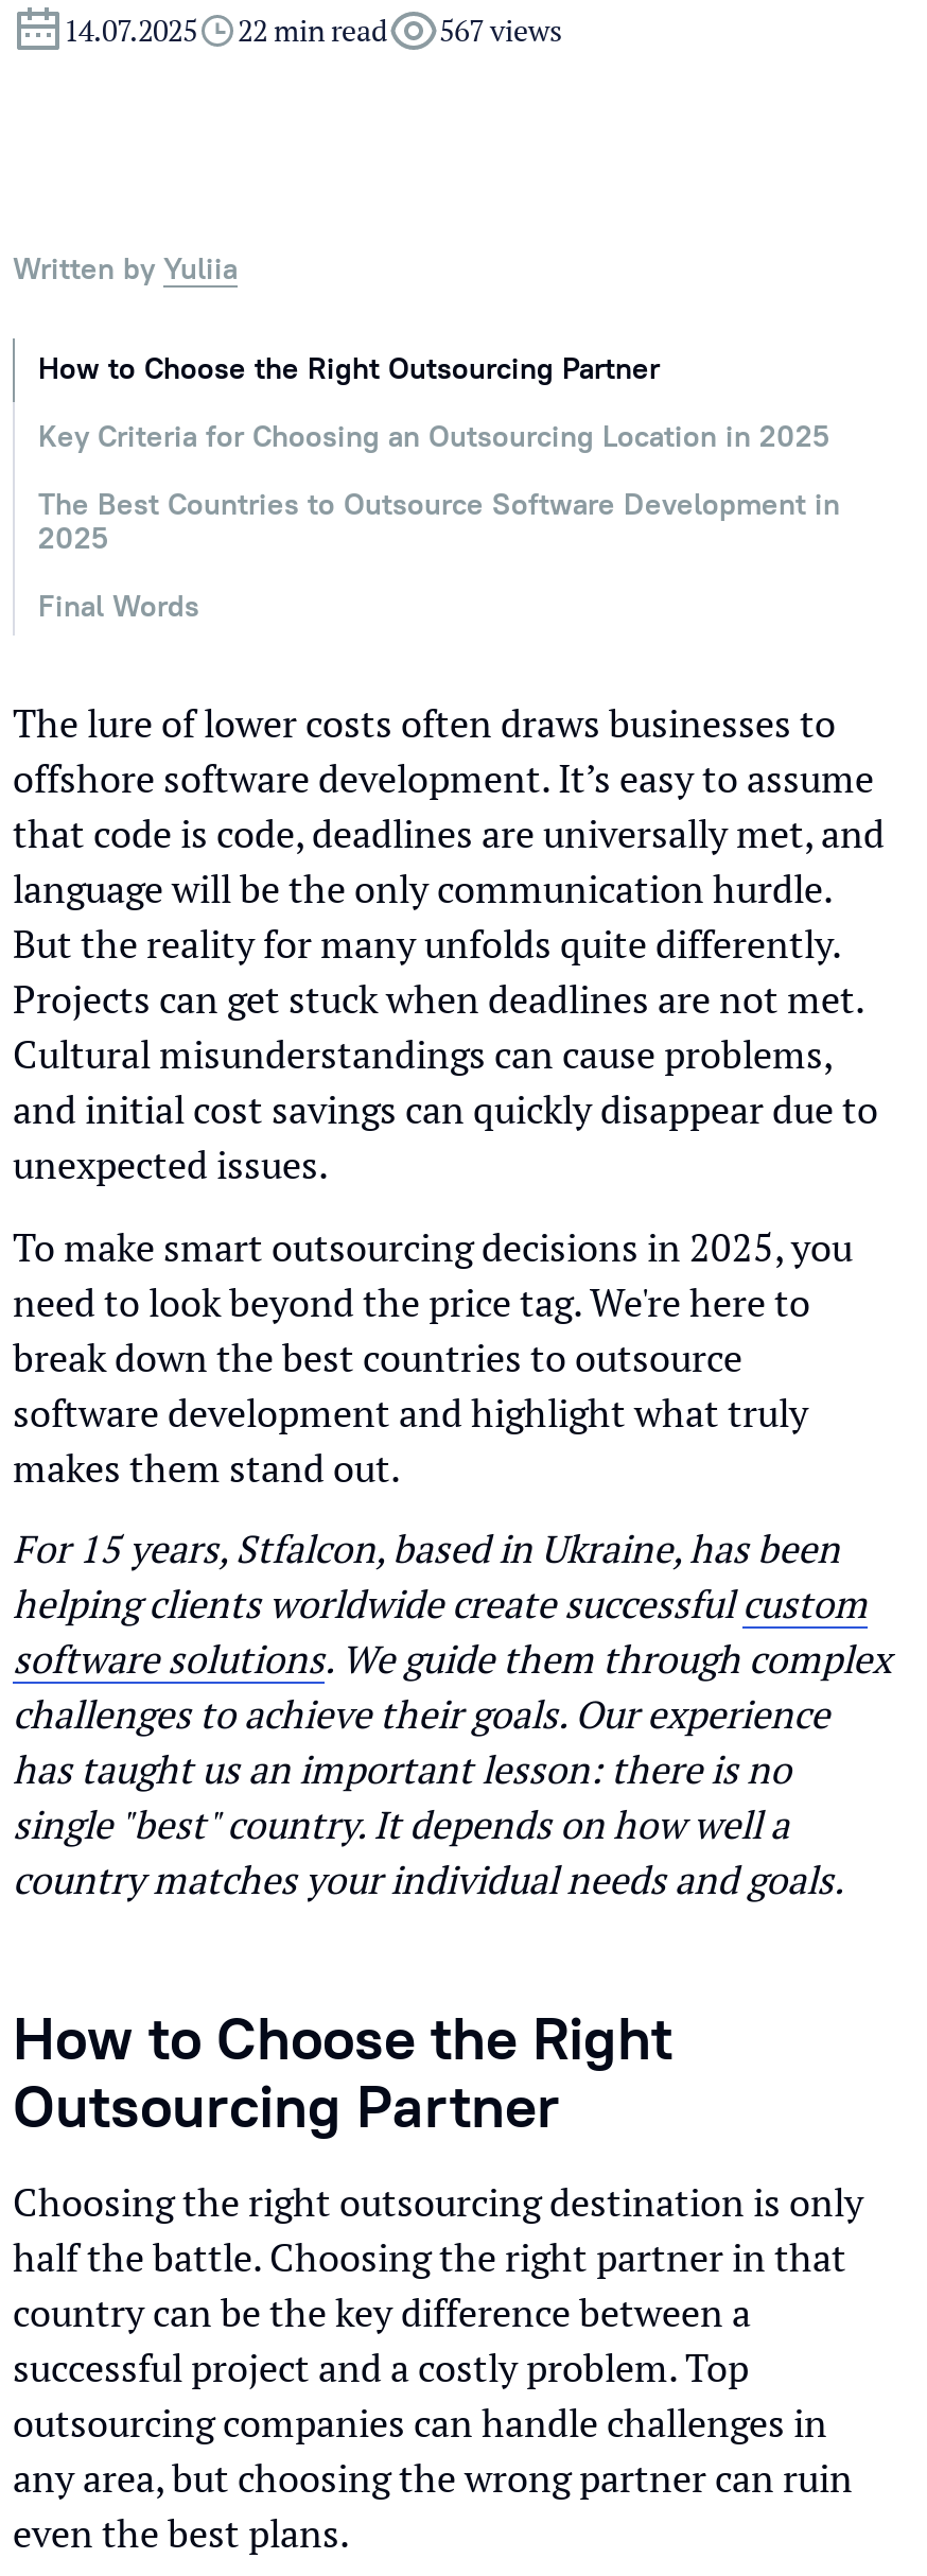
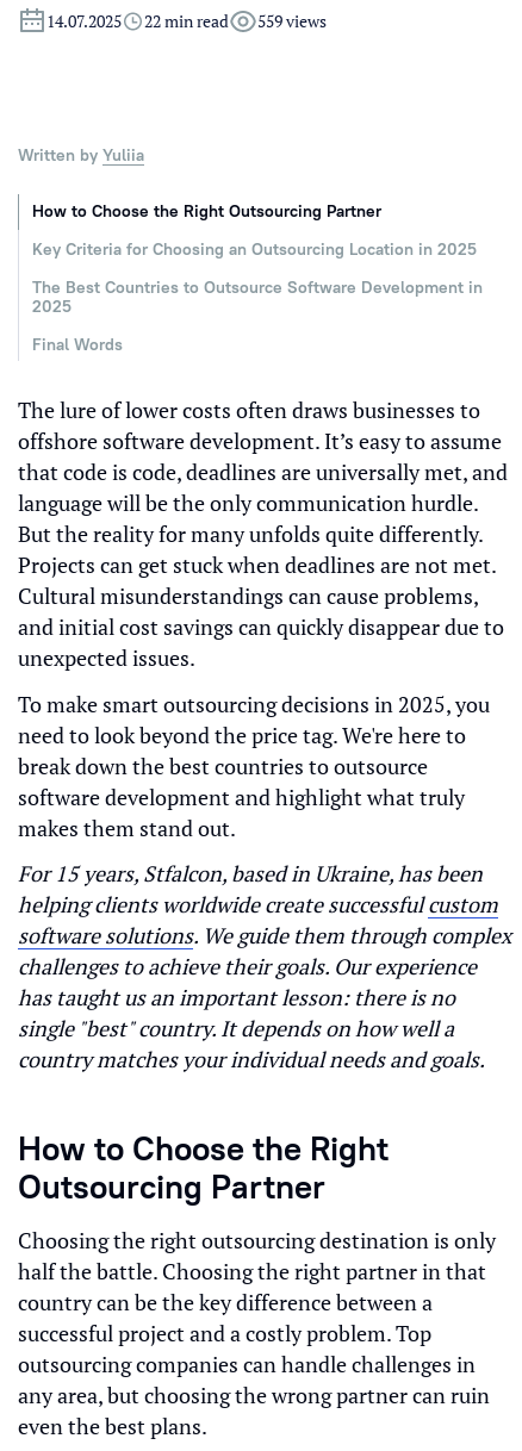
- 14.07.2025 22 min read 567 views
+ 14.07.2025 22 min read 559 views
